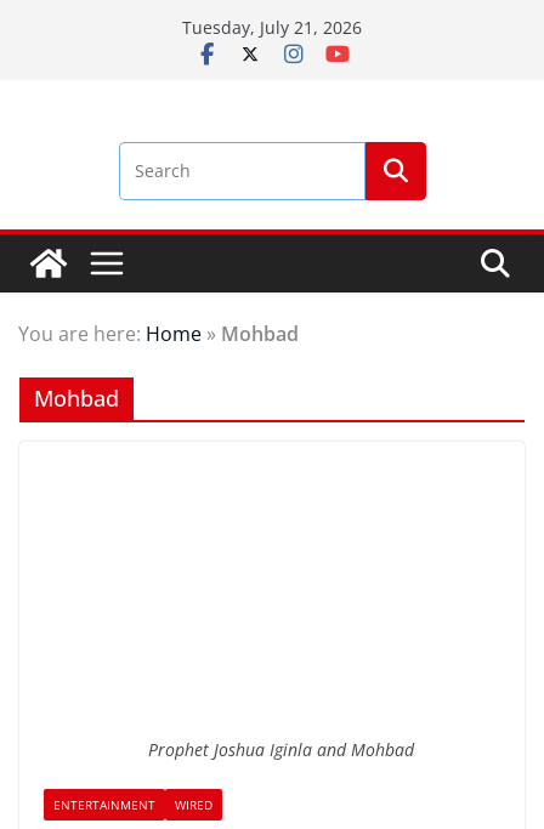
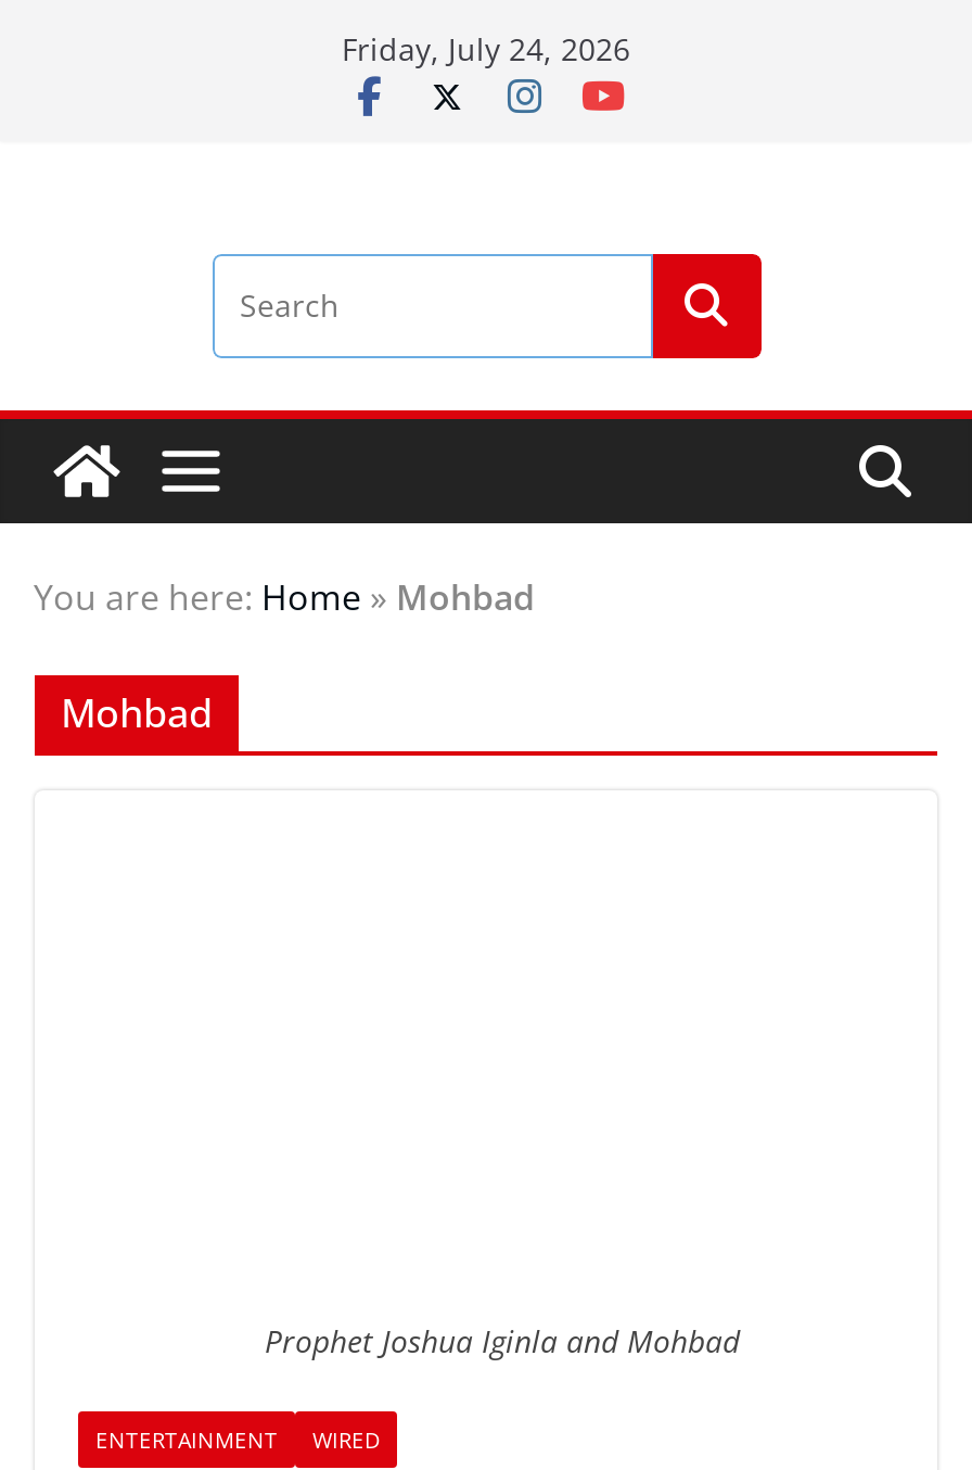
- Tuesday, July 21, 2026
+ Friday, July 24, 2026
